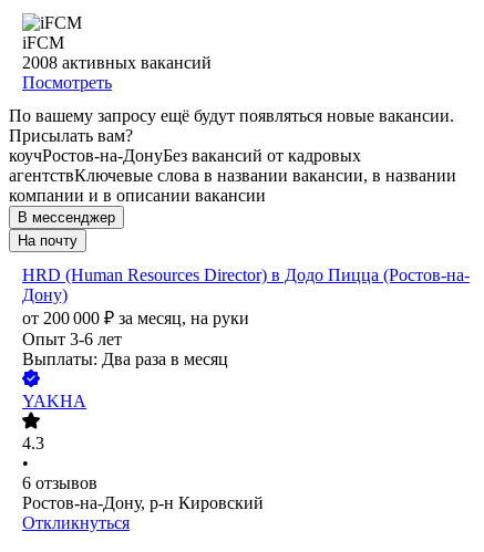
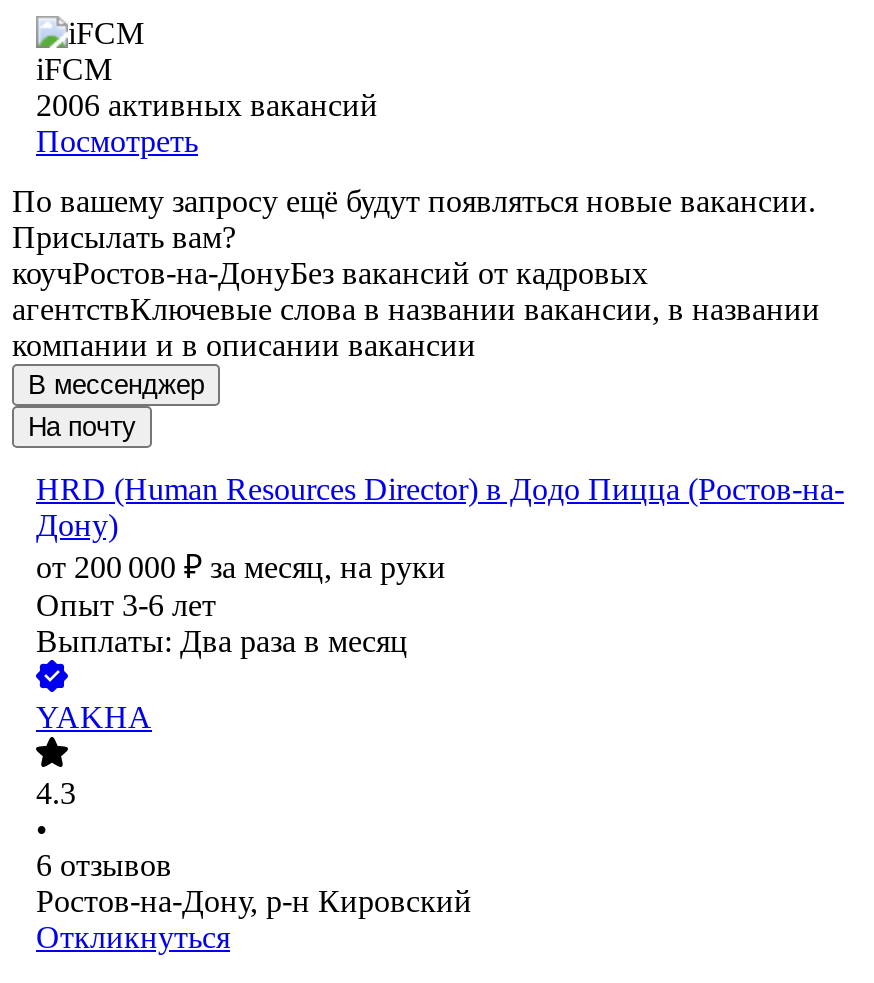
- 2008 активных вакансий
+ 2006 активных вакансий
